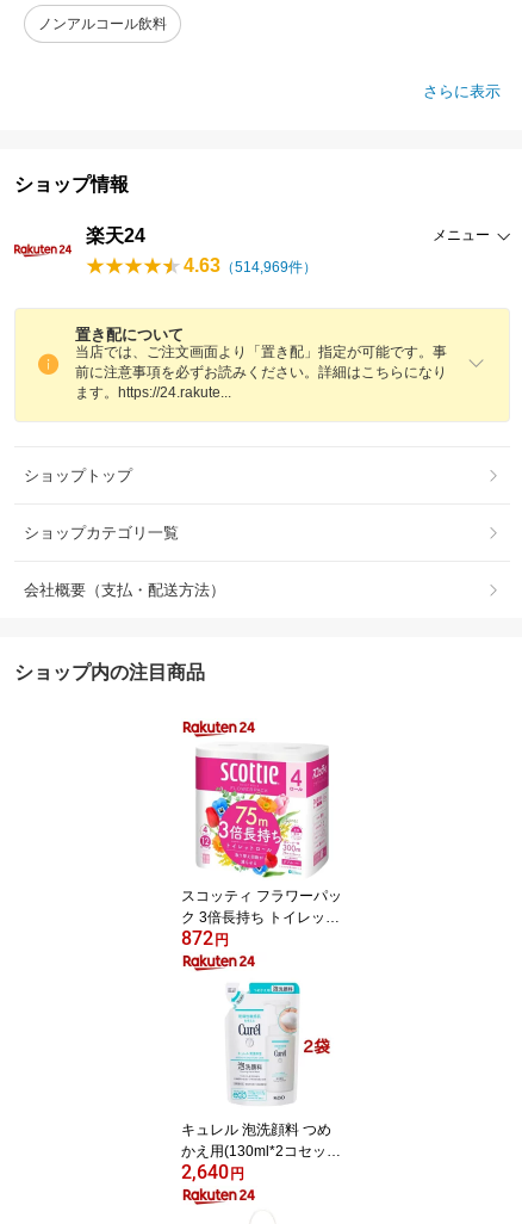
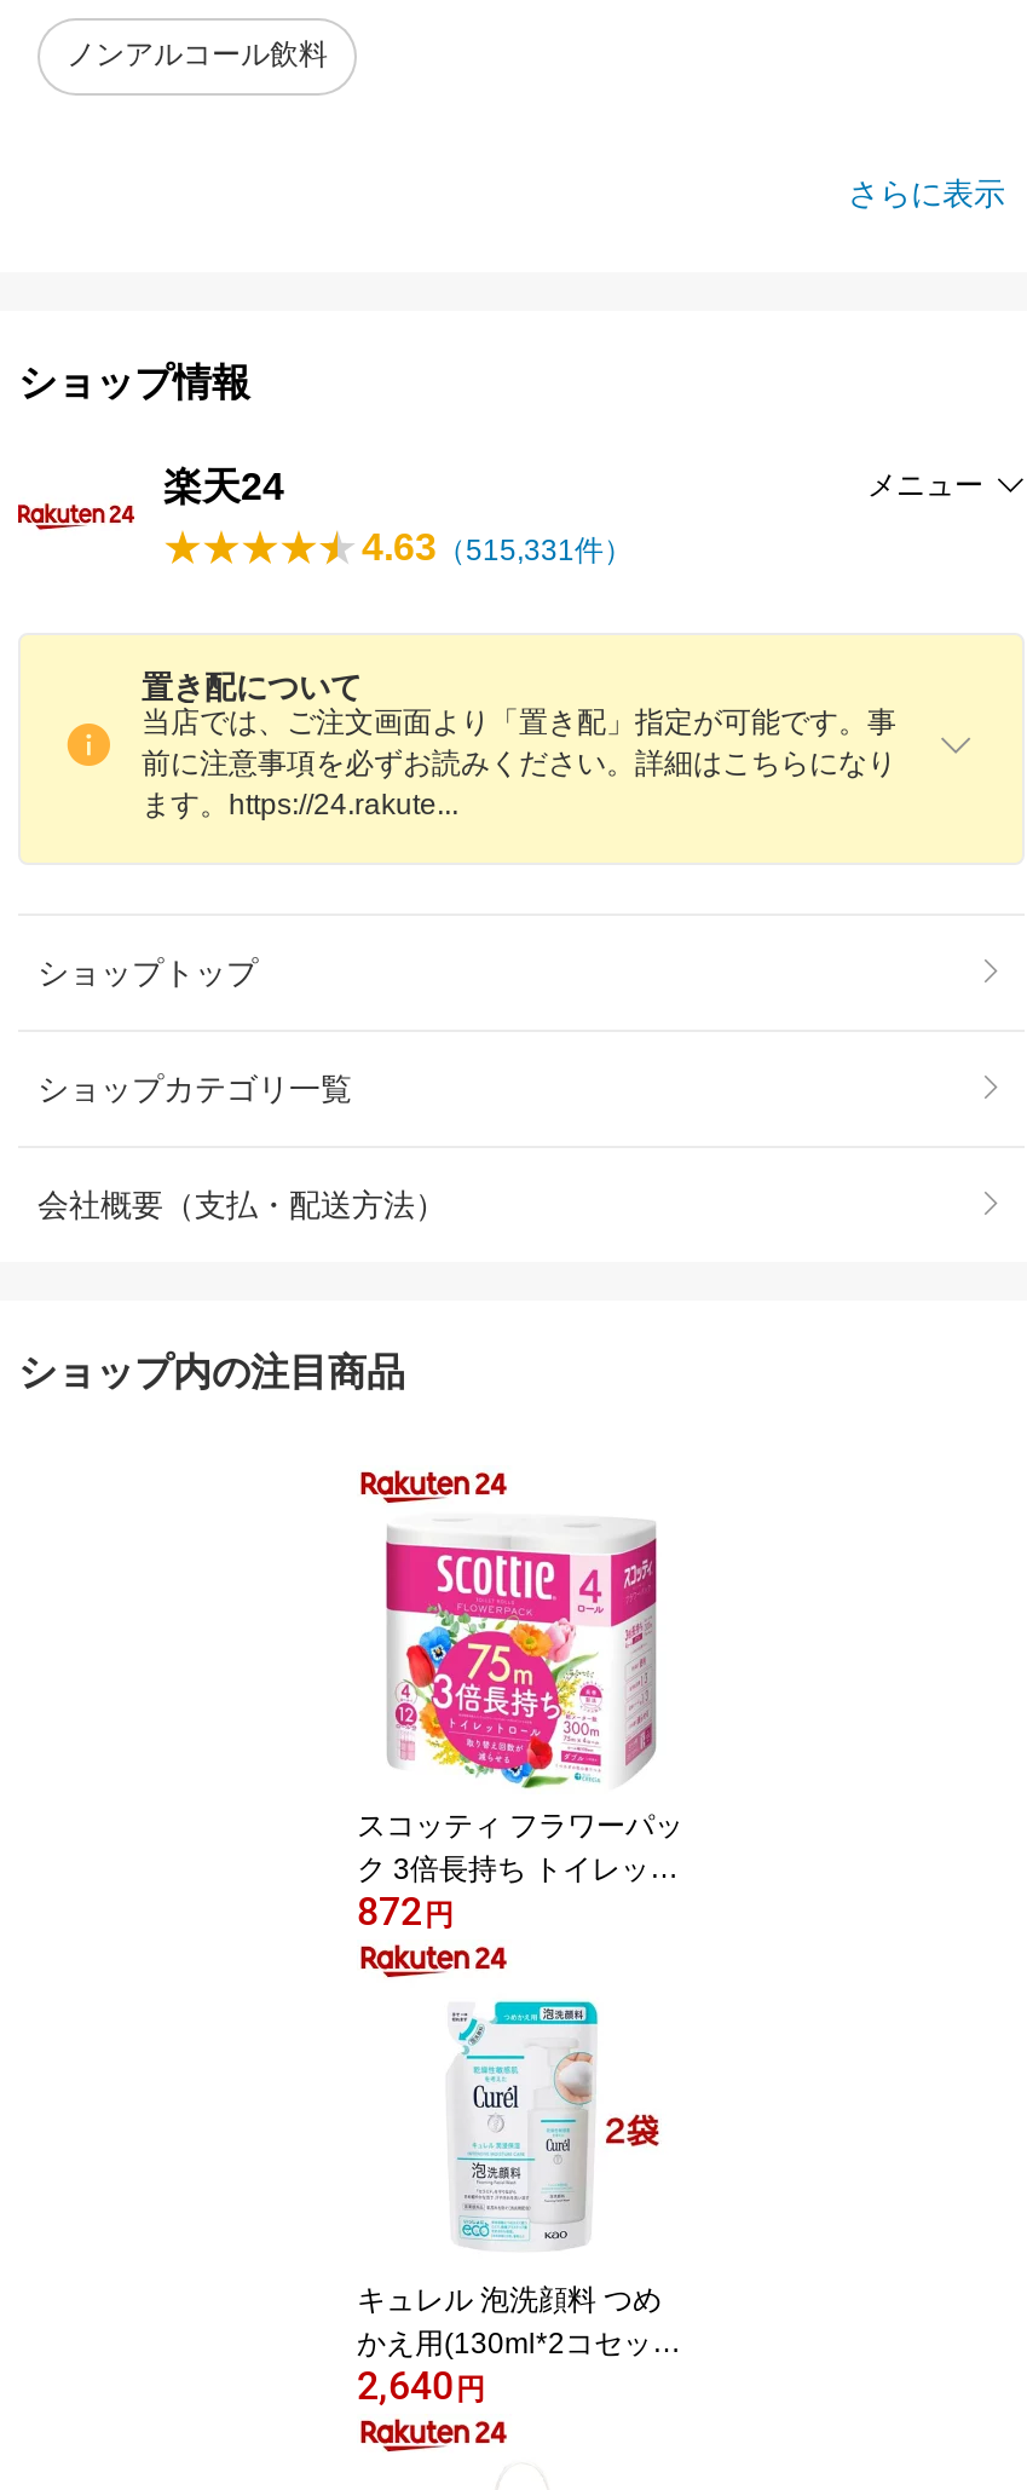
- 4.63（514,969件）
+ 4.63（515,331件）
